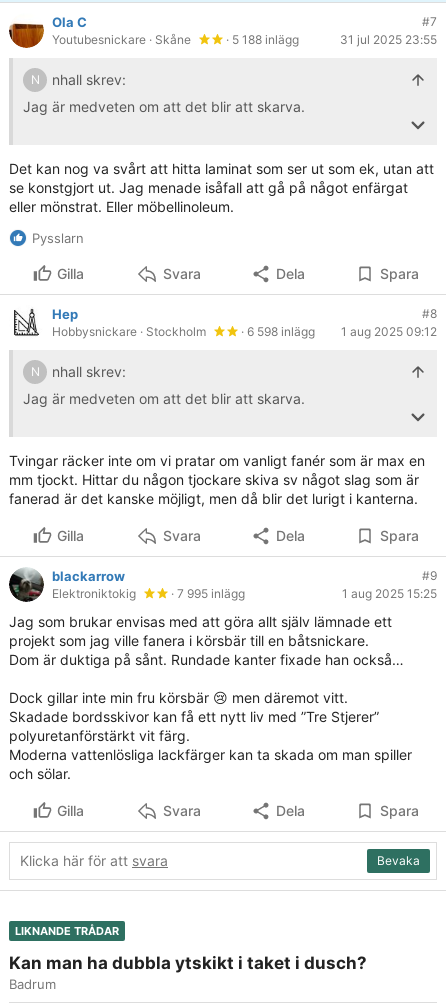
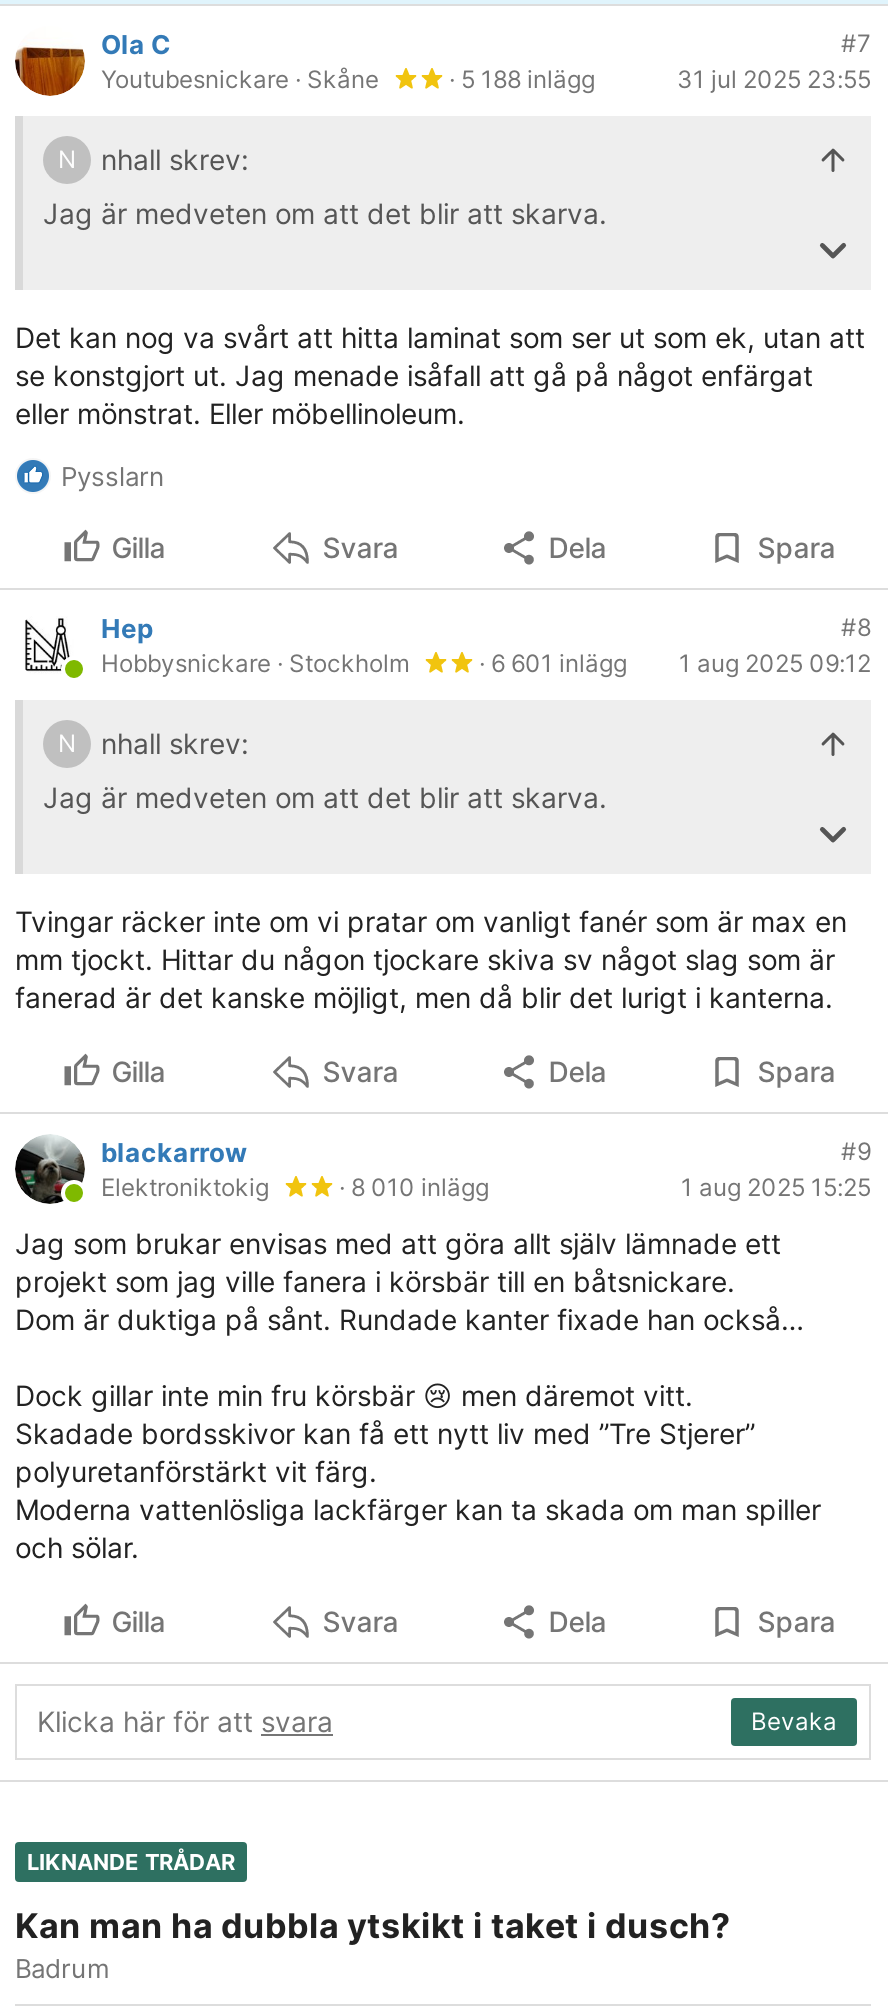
- · 6 598 inlägg 1 aug 2025 09:12
+ · 6 601 inlägg 1 aug 2025 09:12

- · 7 995 inlägg
+ · 8 010 inlägg
